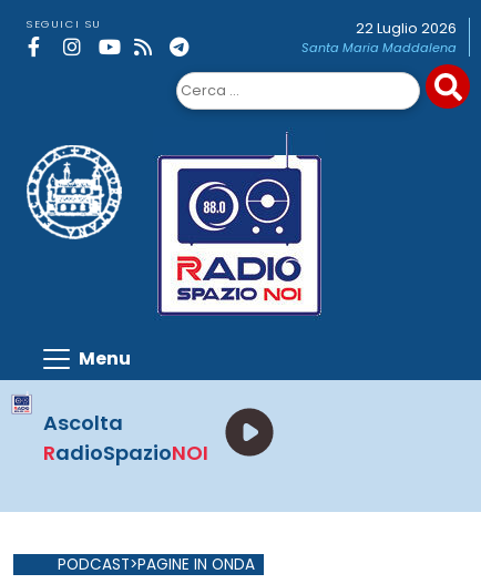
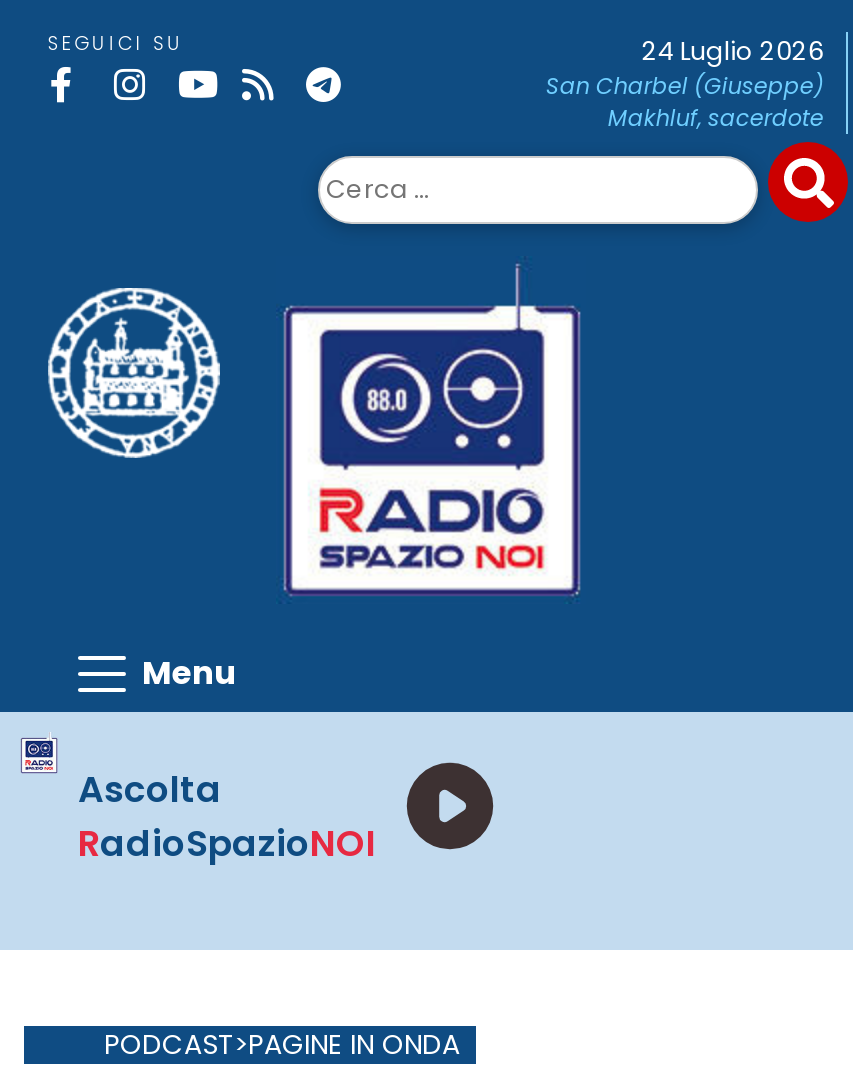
- 22 Luglio 2026
- Santa Maria Maddalena
+ 24 Luglio 2026
+ San Charbel (Giuseppe)
+ Makhluf, sacerdote
